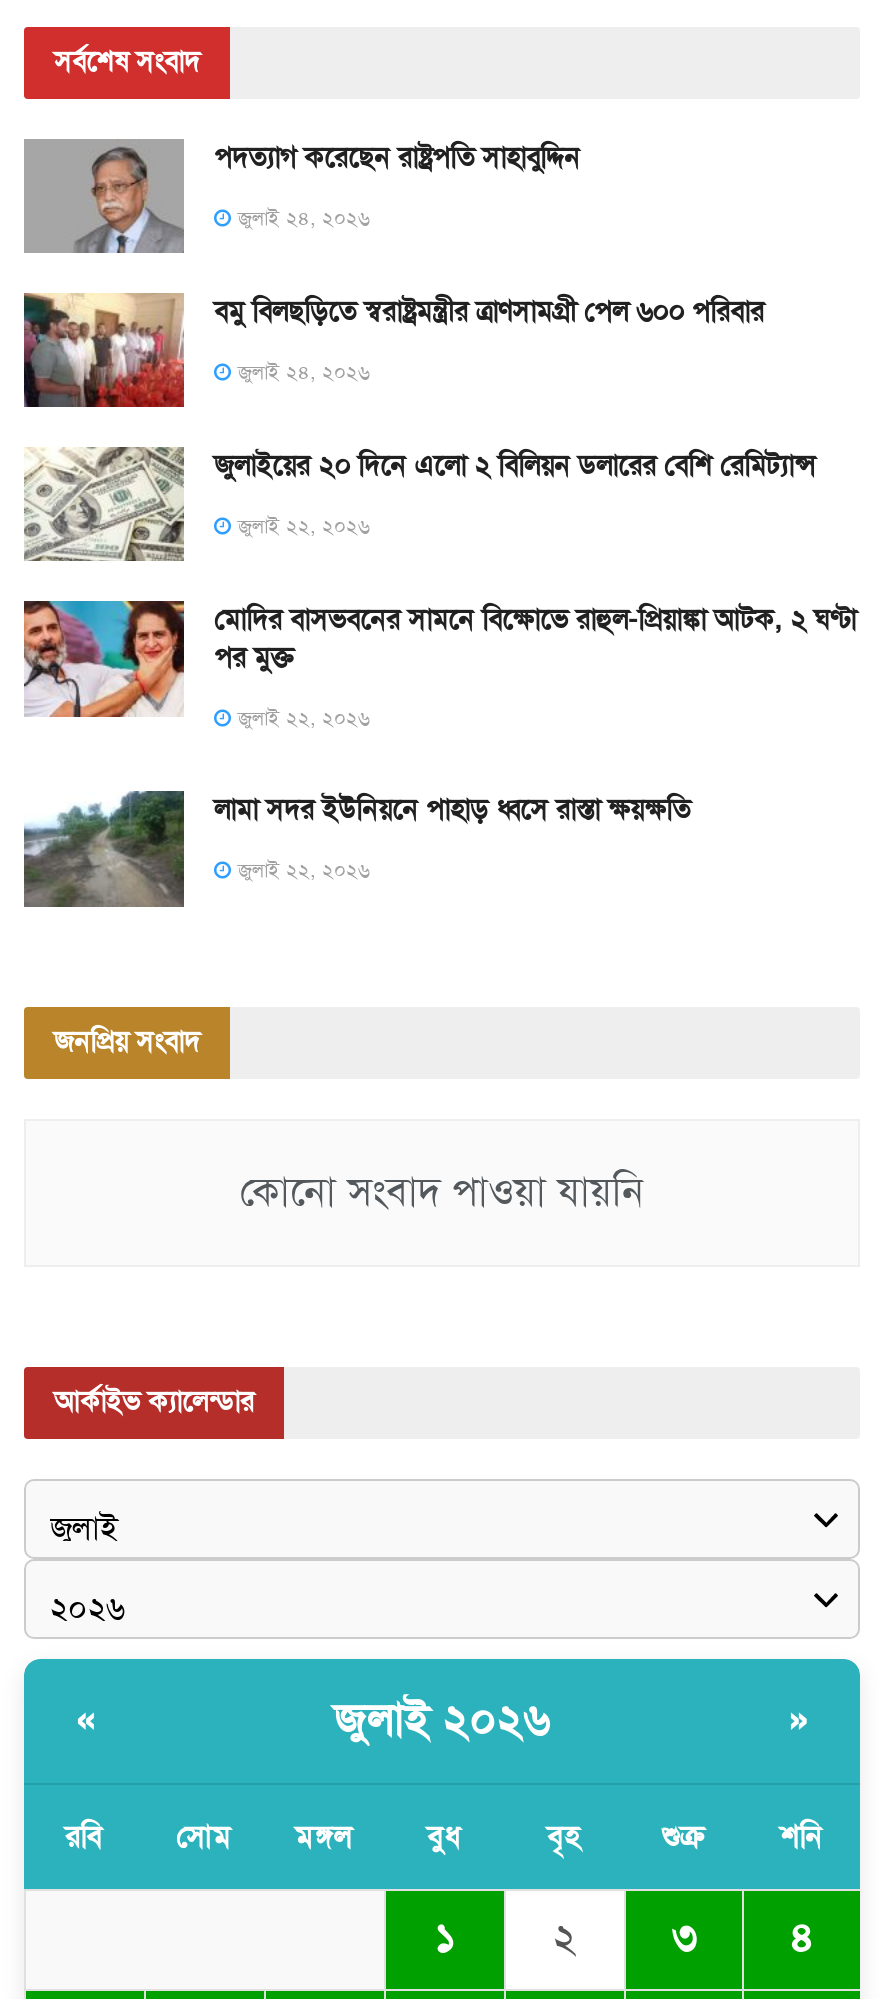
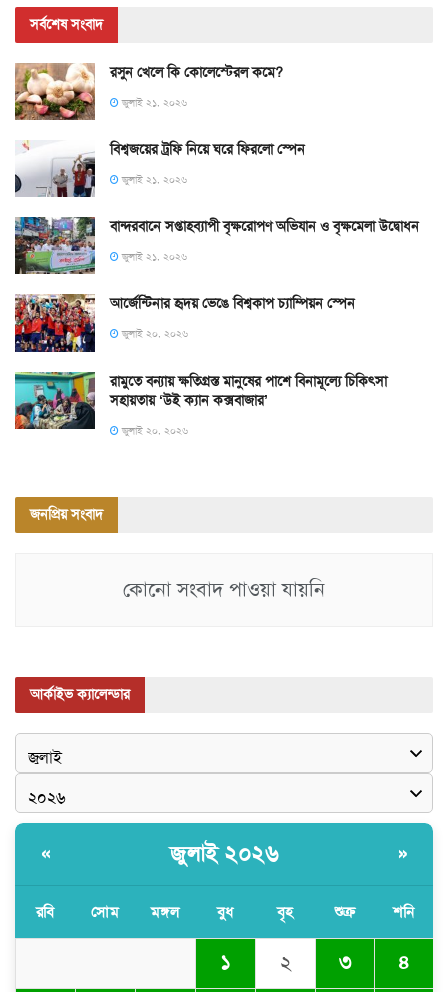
- [image]
- পদত্যাগ করেছেন রাষ্ট্রপতি সাহাবুদ্দিন
+ [image]
+ রসুন খেলে কি কোলেস্টেরল কমে?

- জুলাই ২৪, ২০২৬
+ জুলাই ২১, ২০২৬

- [image]
- বমু বিলছড়িতে স্বরাষ্ট্রমন্ত্রীর ত্রাণসামগ্রী পেল ৬০০ পরিবার
+ [image]
+ বিশ্বজয়ের ট্রফি নিয়ে ঘরে ফিরলো স্পেন

- জুলাই ২৪, ২০২৬
+ জুলাই ২১, ২০২৬

- [image]
- জুলাইয়ের ২০ দিনে এলো ২ বিলিয়ন ডলারের বেশি রেমিট্যান্স
+ [image]
+ বান্দরবানে সপ্তাহব্যাপী বৃক্ষরোপণ অভিযান ও বৃক্ষমেলা উদ্বোধন

- জুলাই ২২, ২০২৬
+ জুলাই ২১, ২০২৬

- [image]
- মোদির বাসভবনের সামনে বিক্ষোভে রাহুল-প্রিয়াঙ্কা আটক, ২ ঘণ্টা
- পর মুক্ত
+ [image]
+ আর্জেন্টিনার হৃদয় ভেঙে বিশ্বকাপ চ্যাম্পিয়ন স্পেন

- জুলাই ২২, ২০২৬
+ জুলাই ২০, ২০২৬

- [image]
- লামা সদর ইউনিয়নে পাহাড় ধ্বসে রাস্তা ক্ষয়ক্ষতি
+ [image]
+ রামুতে বন্যায় ক্ষতিগ্রস্ত মানুষের পাশে বিনামূল্যে চিকিৎসা
+ সহায়তায় ‘উই ক্যান কক্সবাজার’

- জুলাই ২২, ২০২৬
+ জুলাই ২০, ২০২৬
